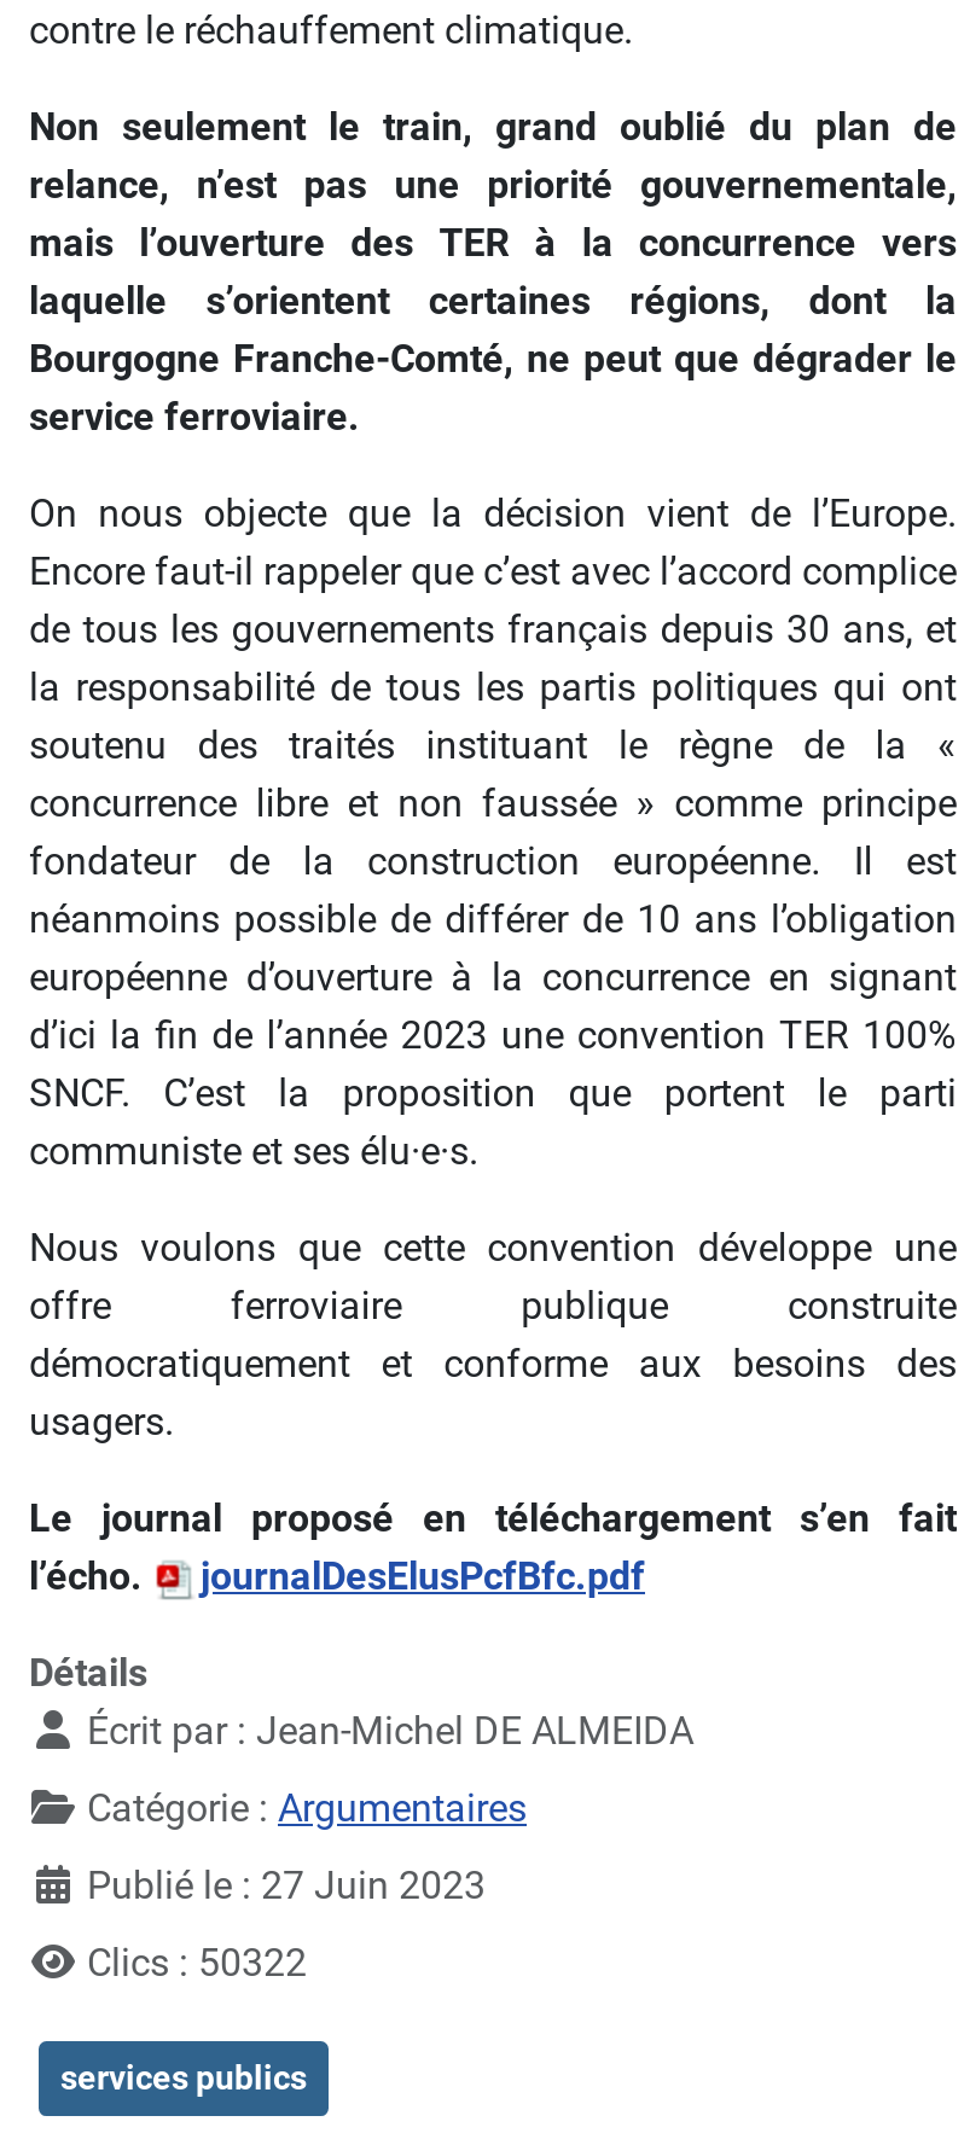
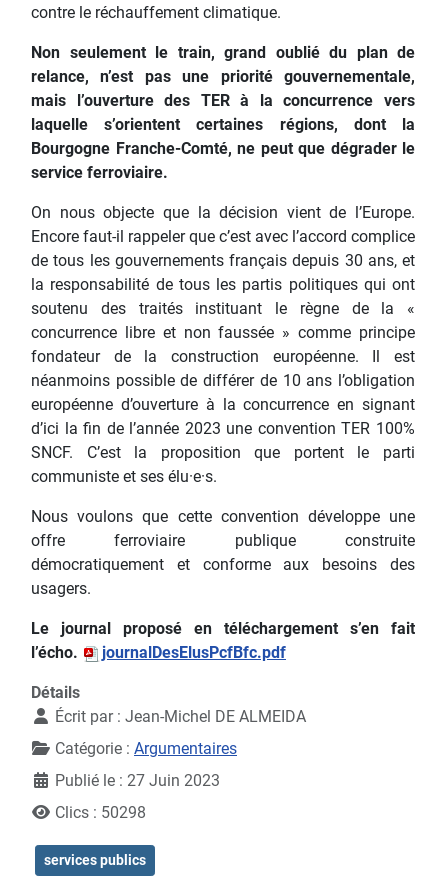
- Clics : 50322
+ Clics : 50298
